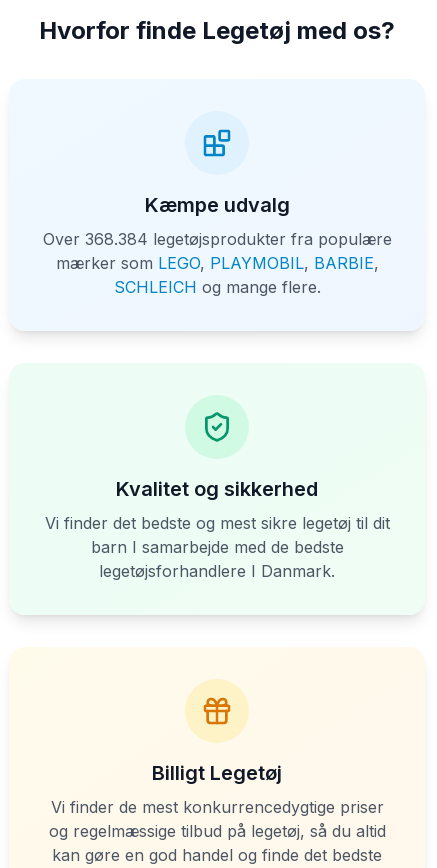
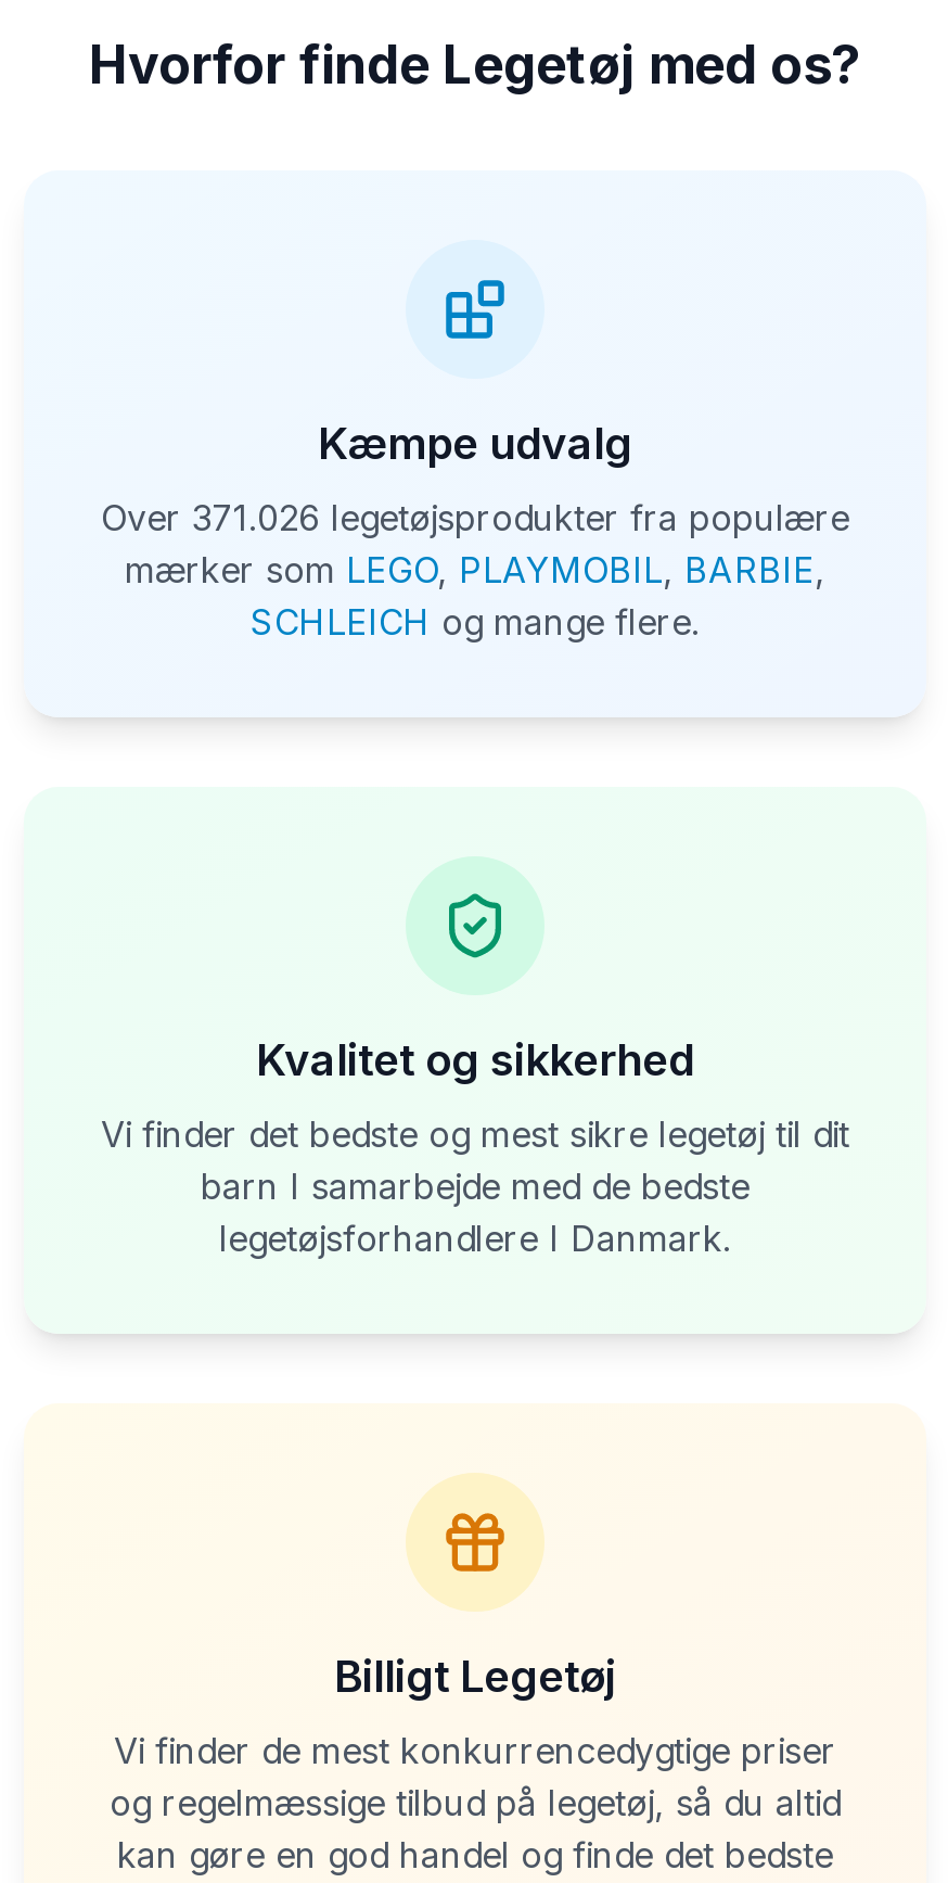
- Over 368.384 legetøjsprodukter fra populære
+ Over 371.026 legetøjsprodukter fra populære
